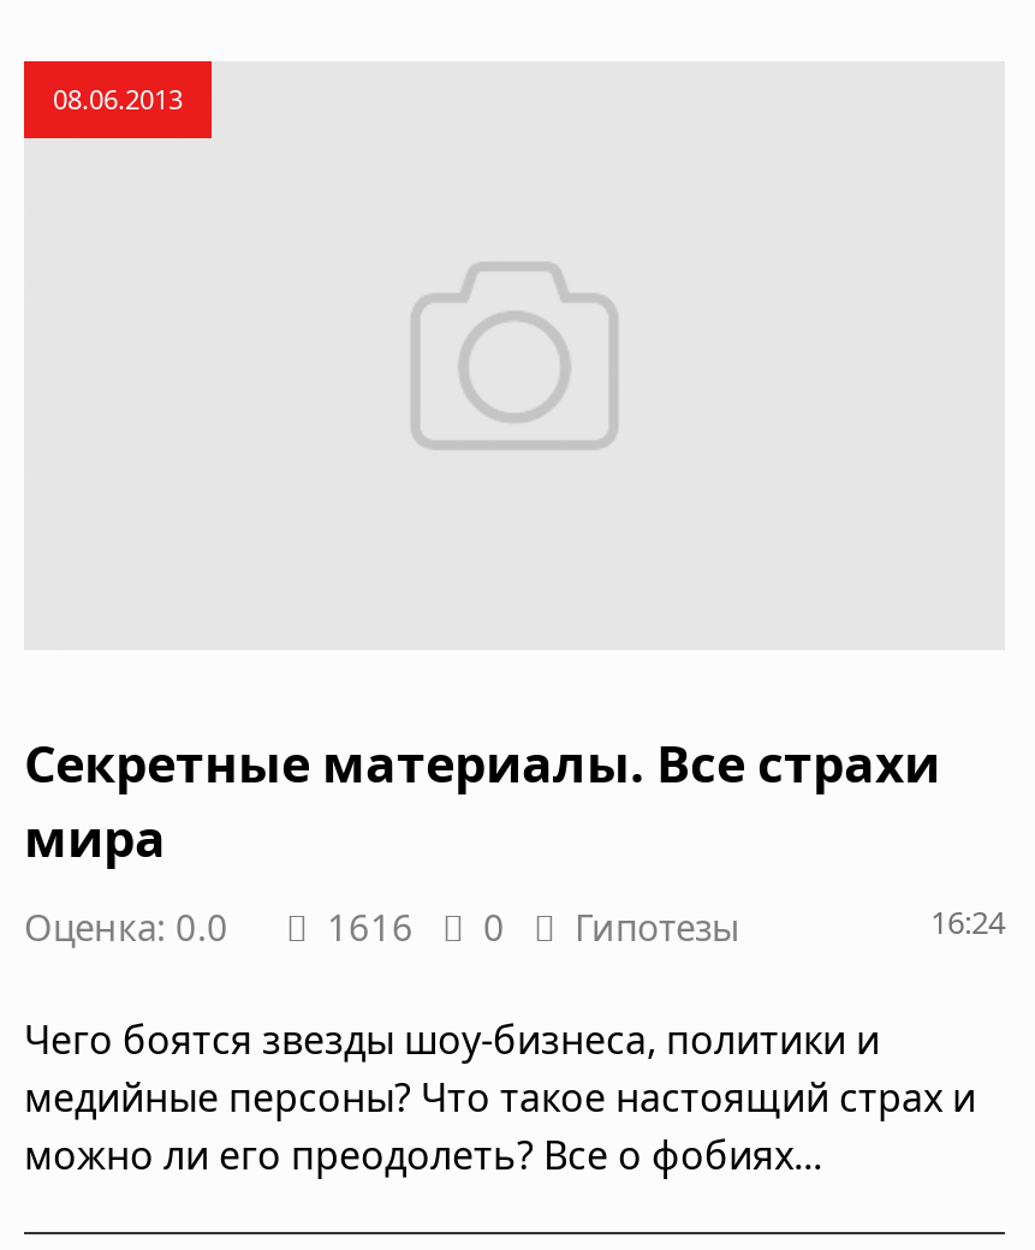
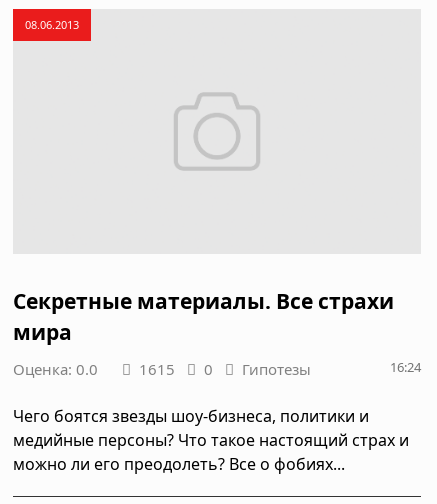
- Оценка: 0.0 1616 0 Гипотезы
+ Оценка: 0.0 1615 0 Гипотезы
